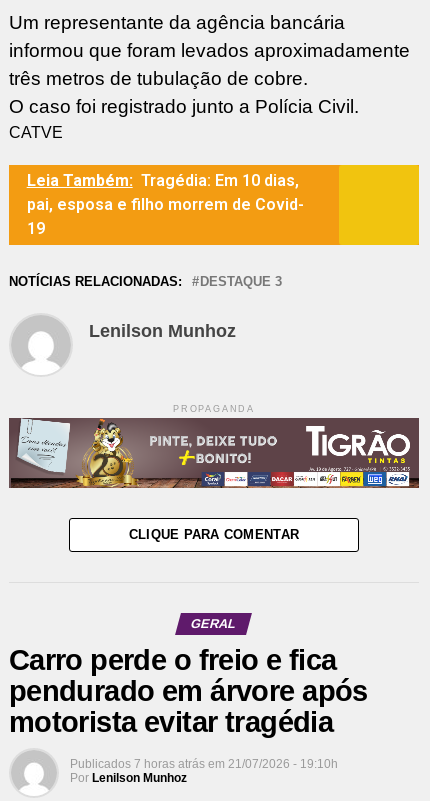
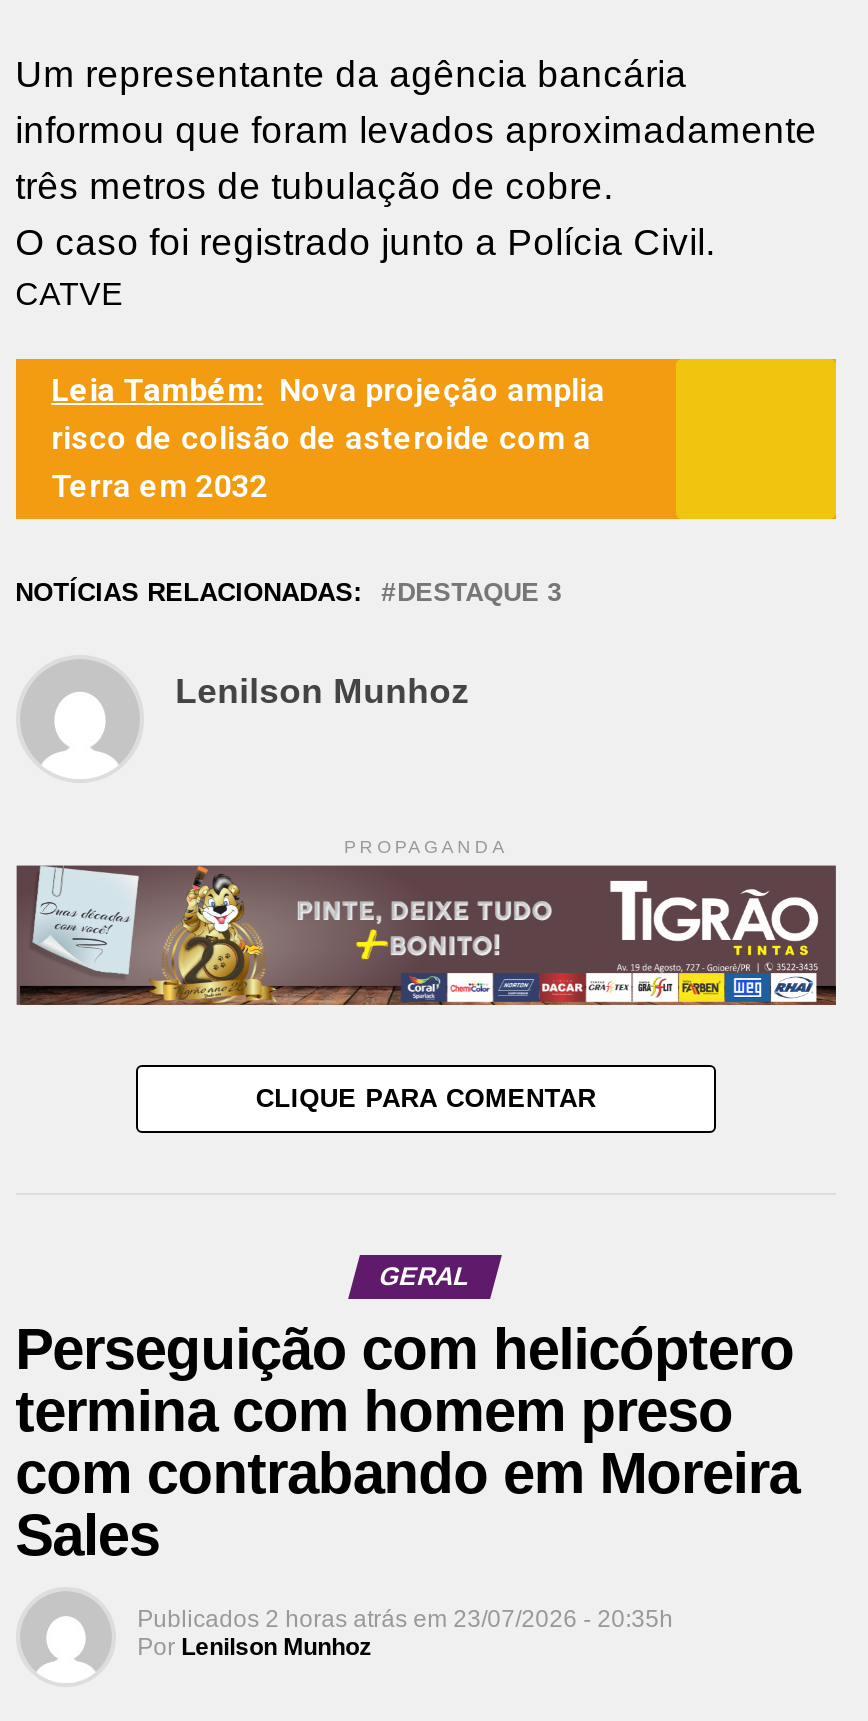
- Leia Também: Tragédia: Em 10 dias,
- pai, esposa e filho morrem de Covid-
- 19
+ Leia Também: Nova projeção amplia
+ risco de colisão de asteroide com a
+ Terra em 2032

- Carro perde o freio e fica
- pendurado em árvore após
- motorista evitar tragédia
+ Perseguição com helicóptero
+ termina com homem preso
+ com contrabando em Moreira
+ Sales

- Publicados 7 horas atrás em 21/07/2026 - 19:10h
+ Publicados 2 horas atrás em 23/07/2026 - 20:35h
